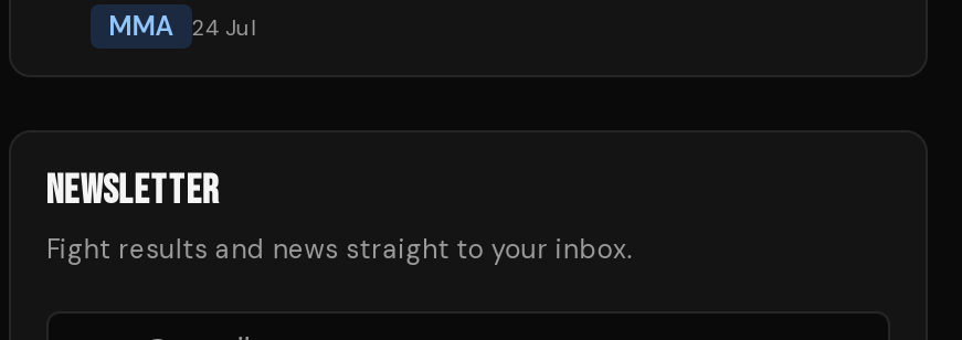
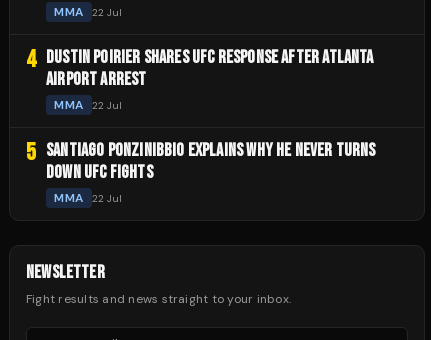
- 24 Jul
+ 22 Jul
+ 4 DUSTIN POIRIER SHARES UFC RESPONSE AFTER ATLANTA
+ AIRPORT ARREST
+ MMA
+ 22 Jul
+ 5 SANTIAGO PONZINIBBIO EXPLAINS WHY HE NEVER TURNS
+ DOWN UFC FIGHTS
+ MMA
+ 22 Jul
